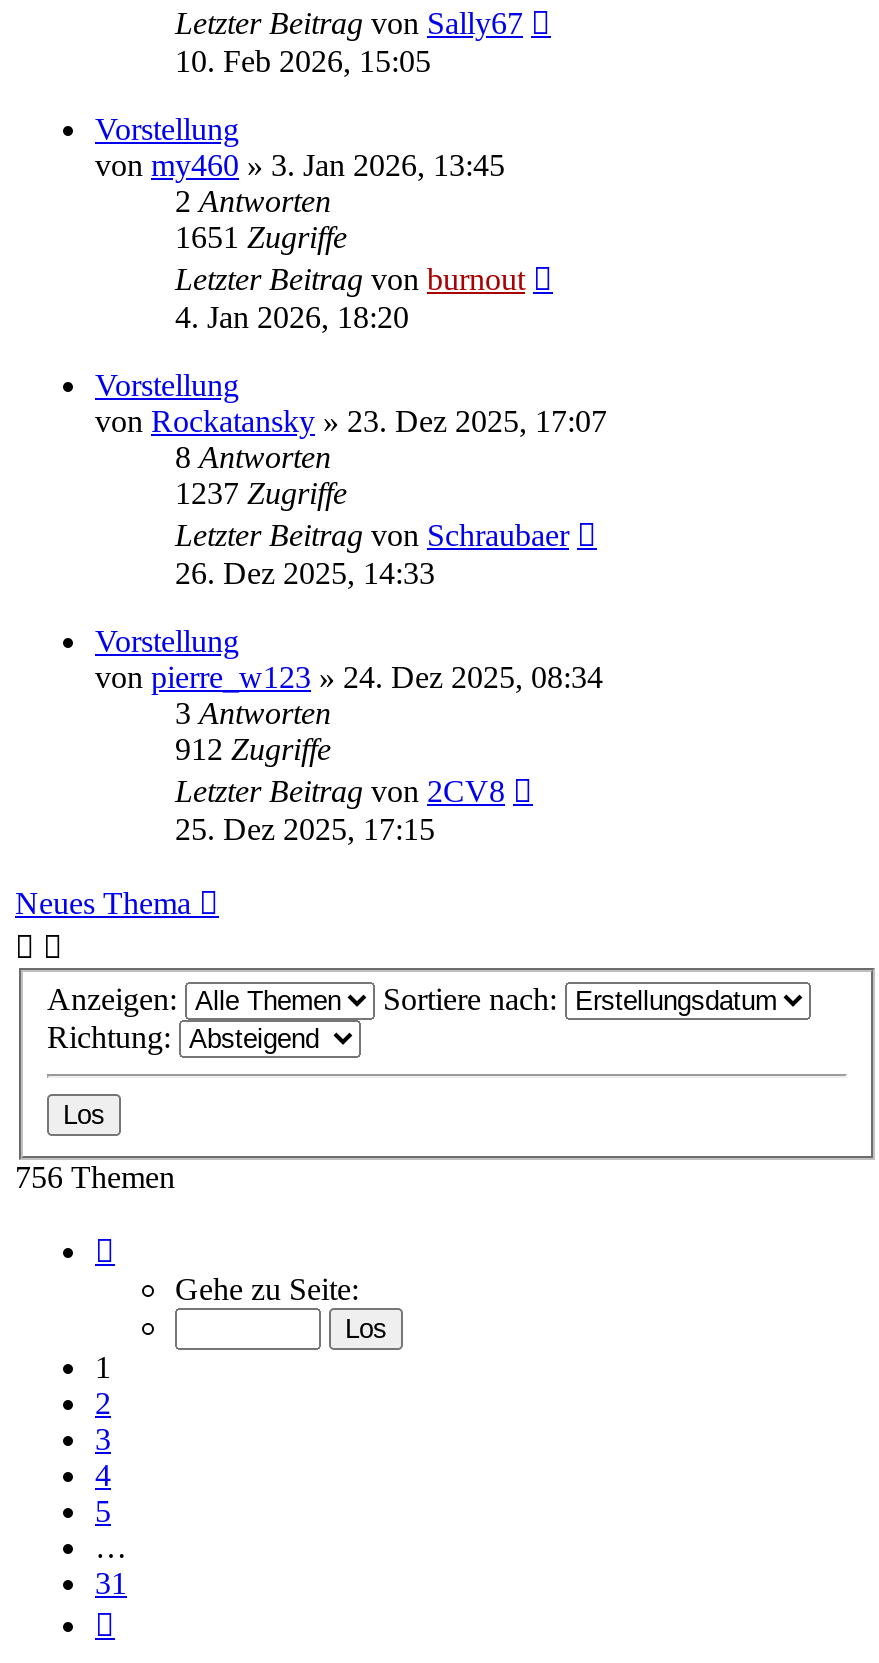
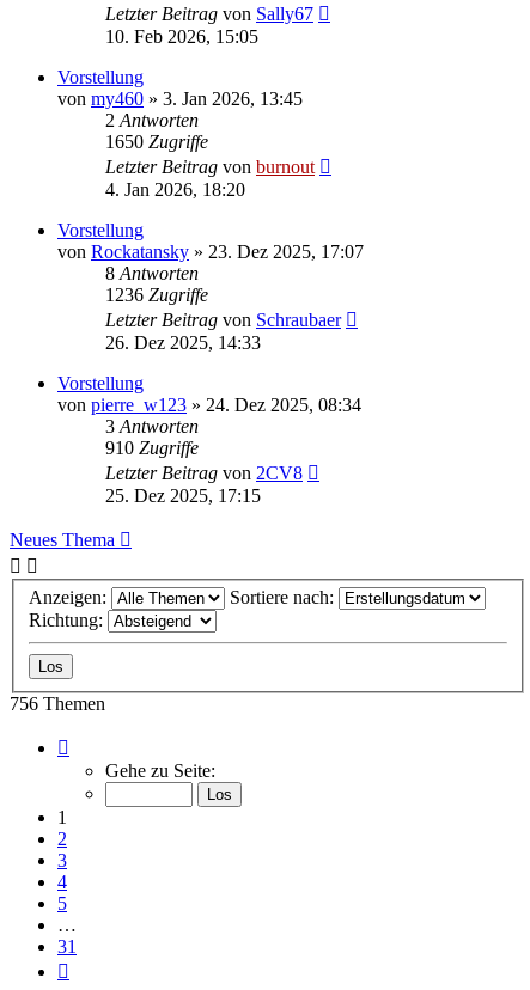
- 1651 Zugriffe
+ 1650 Zugriffe

- 1237 Zugriffe
+ 1236 Zugriffe

- 912 Zugriffe
+ 910 Zugriffe
